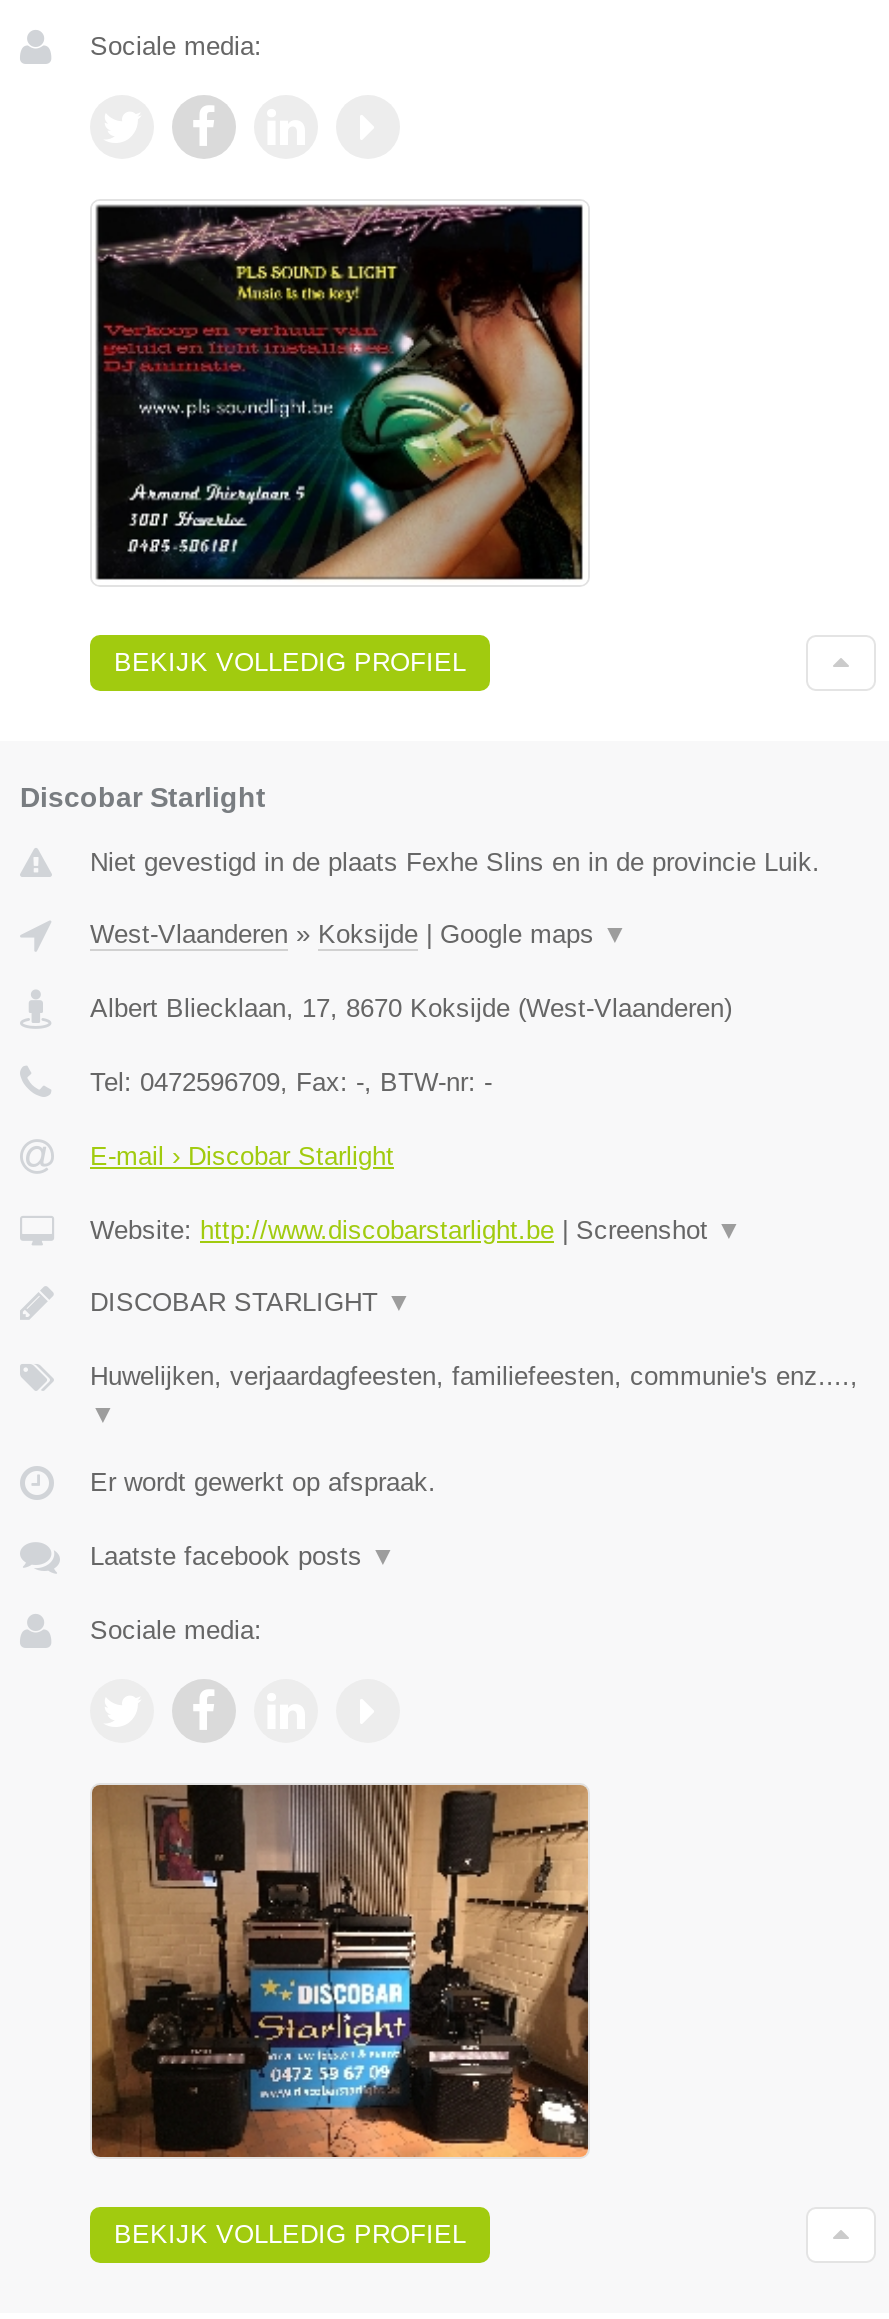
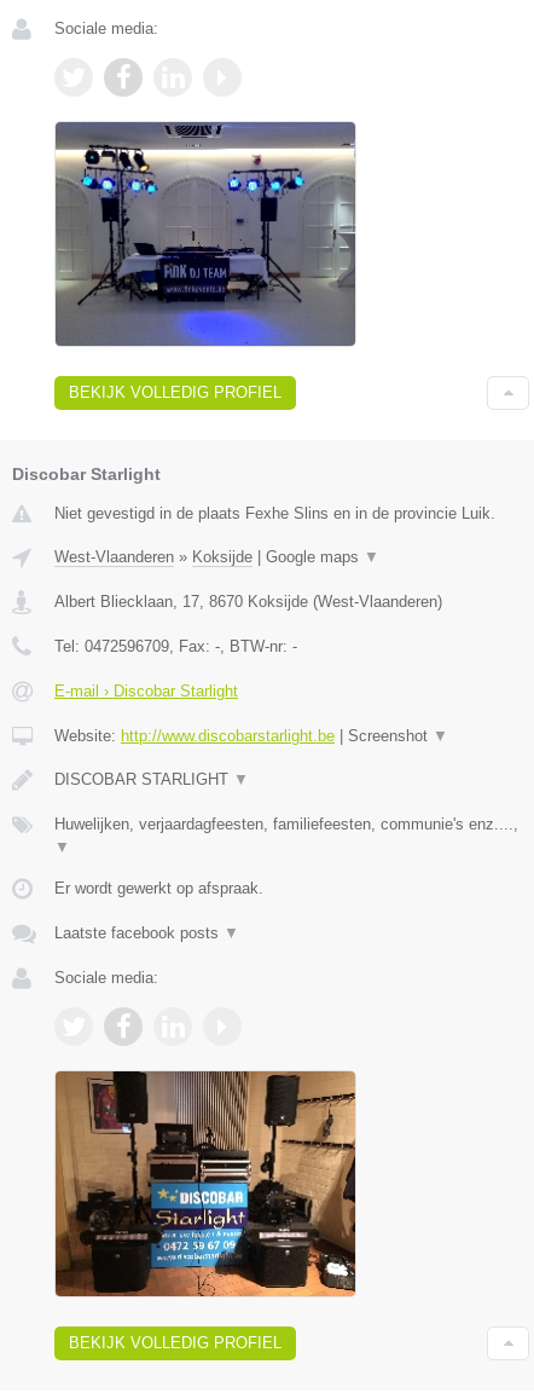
- [image]
+ [image]
